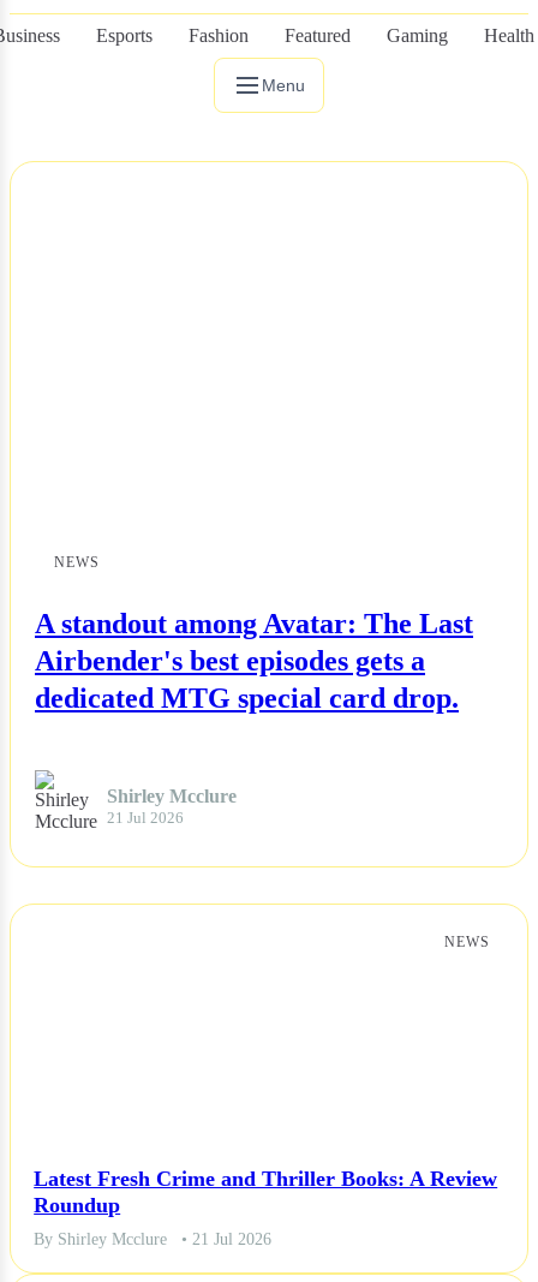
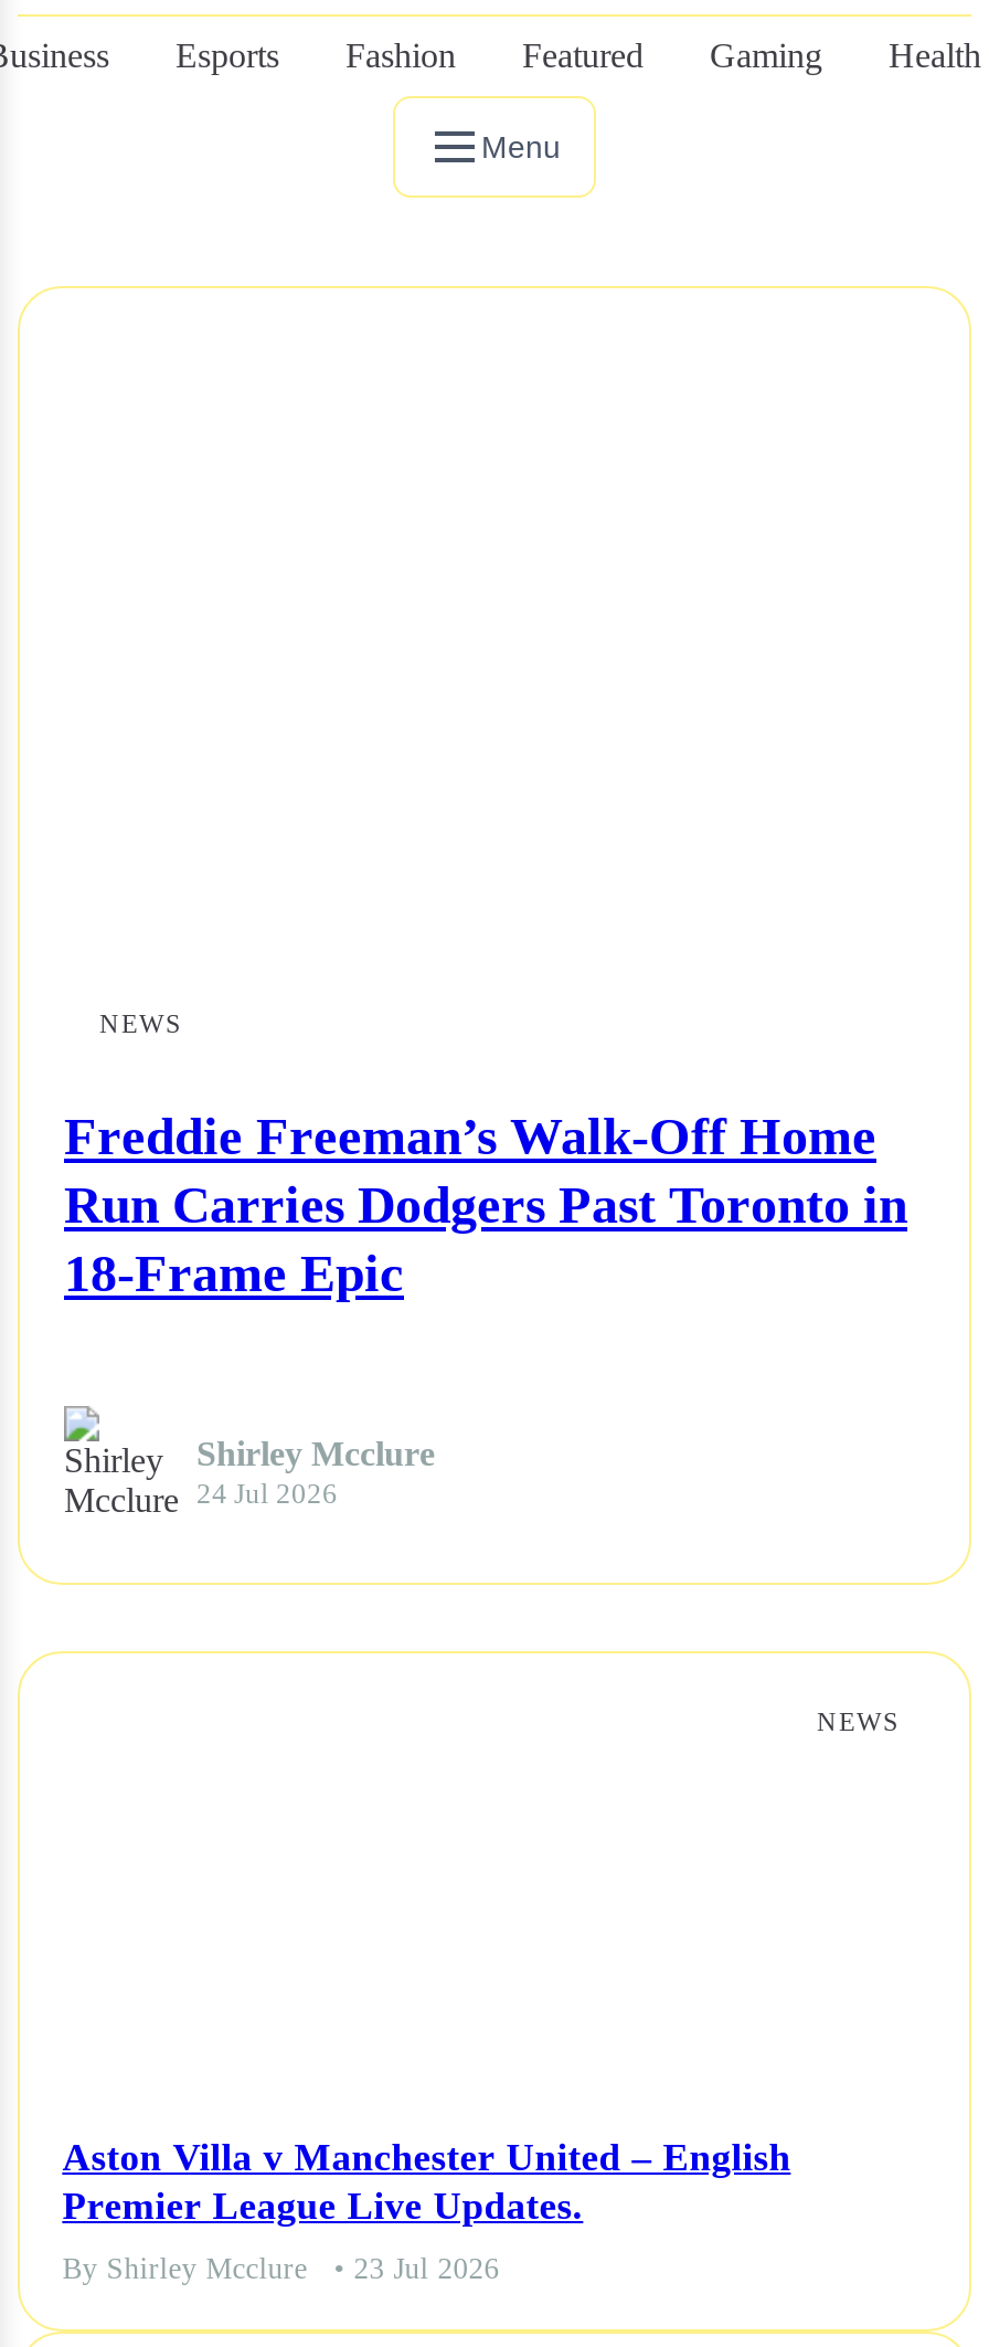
- A standout among Avatar: The Last
- Airbender's best episodes gets a
- dedicated MTG special card drop.
+ Freddie Freeman’s Walk-Off Home
+ Run Carries Dodgers Past Toronto in
+ 18-Frame Epic

- 21 Jul 2026
+ 24 Jul 2026

- Latest Fresh Crime and Thriller Books: A Review
- Roundup
+ Aston Villa v Manchester United – English
+ Premier League Live Updates.

- By Shirley Mcclure • 21 Jul 2026
+ By Shirley Mcclure • 23 Jul 2026
